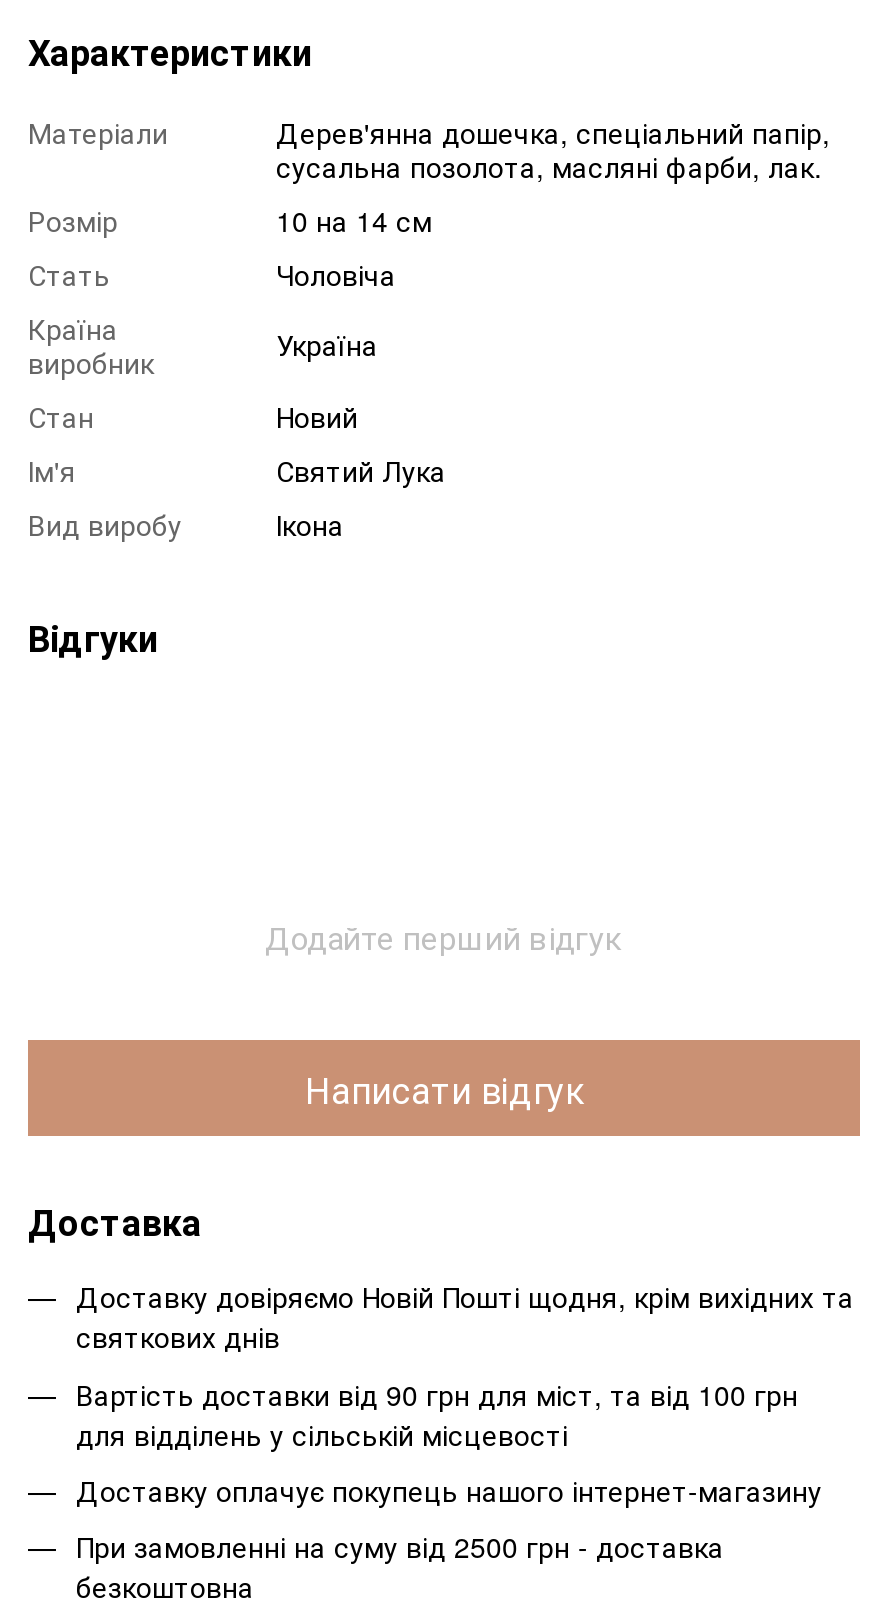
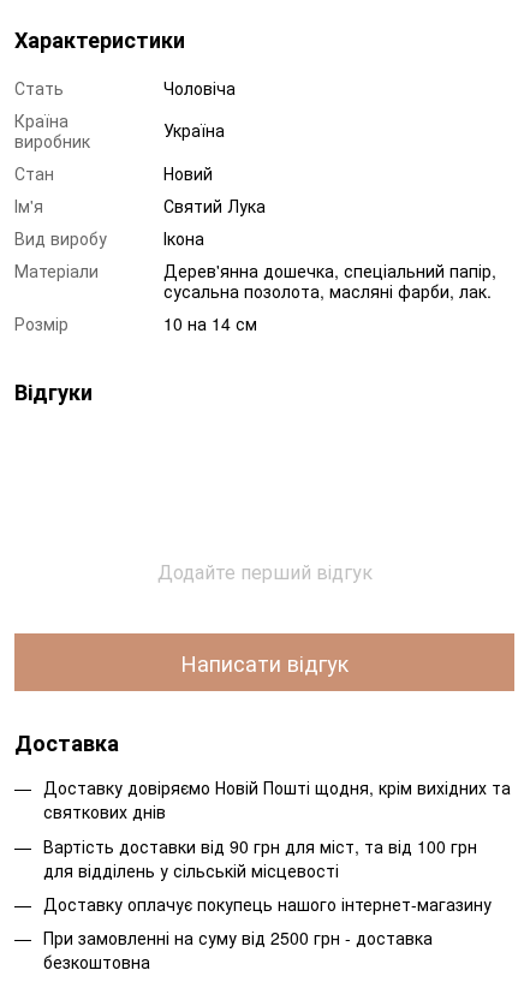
moved down: Матеріали | Дерев'янна дошечка, спеціальний папір, | сусальна позолота, масляні фарби, лак. | Розмір | 10 на 14 см

moved up: Стать | Чоловіча | Країна | ... | Вид виробу | Ікона
